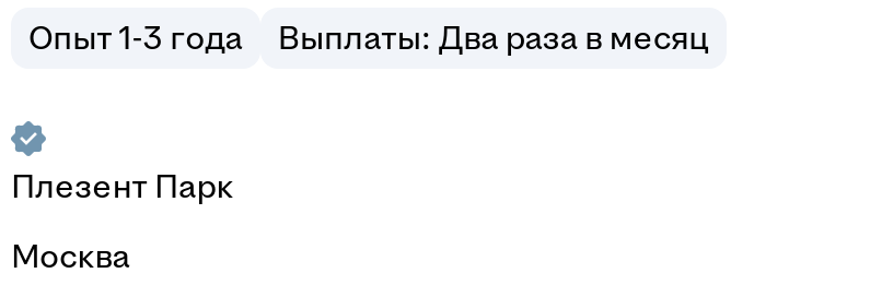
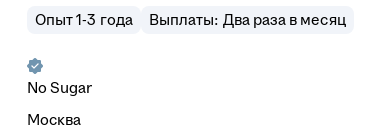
- Плезент Парк
+ No Sugar
